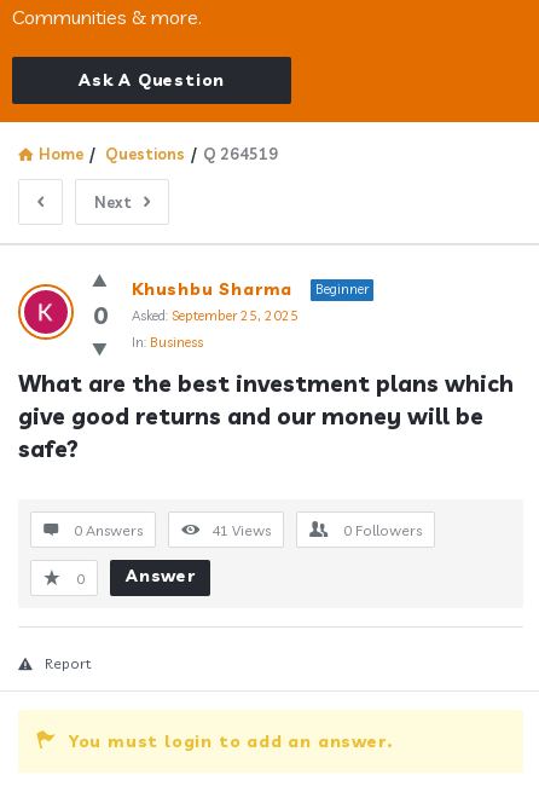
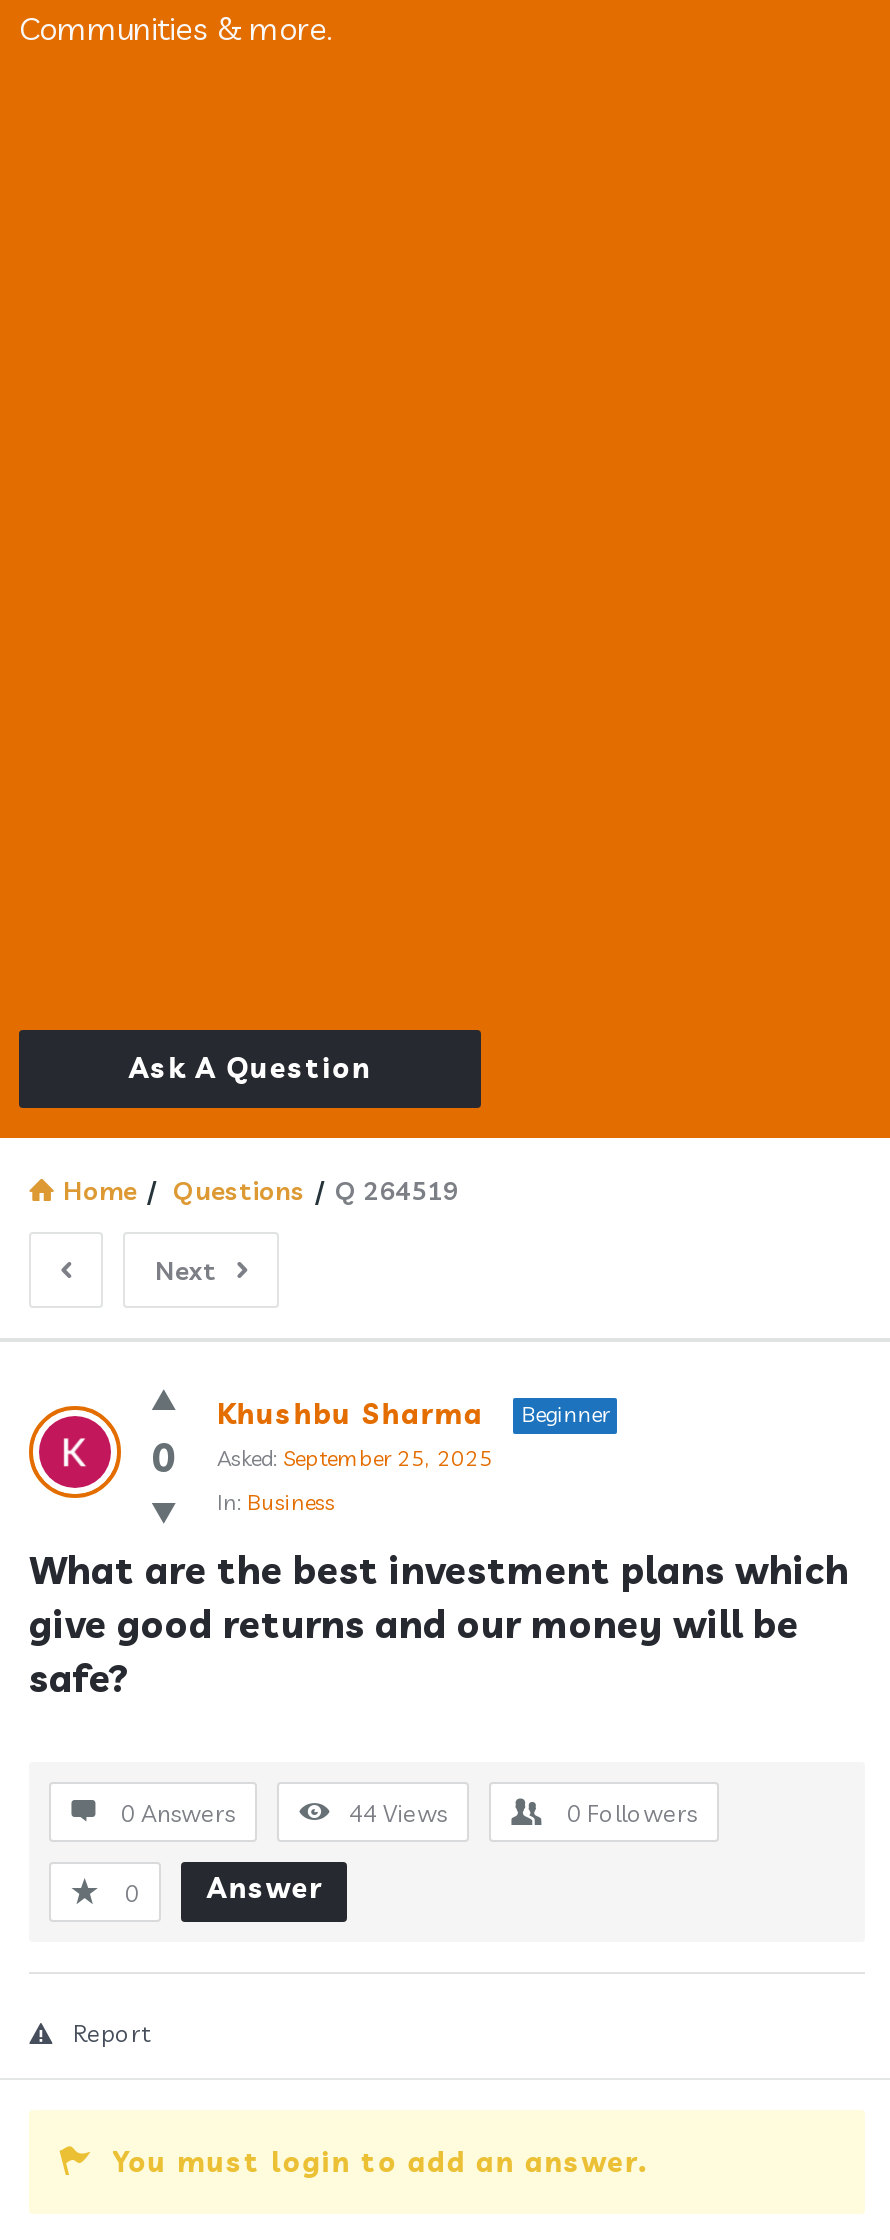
- 41 Views
+ 44 Views
